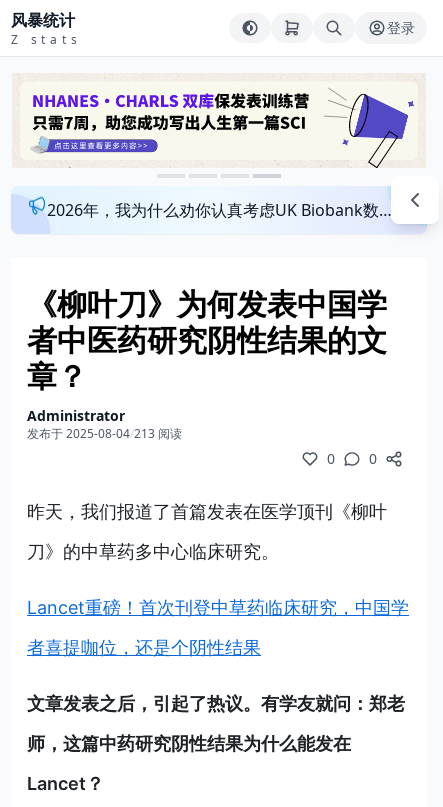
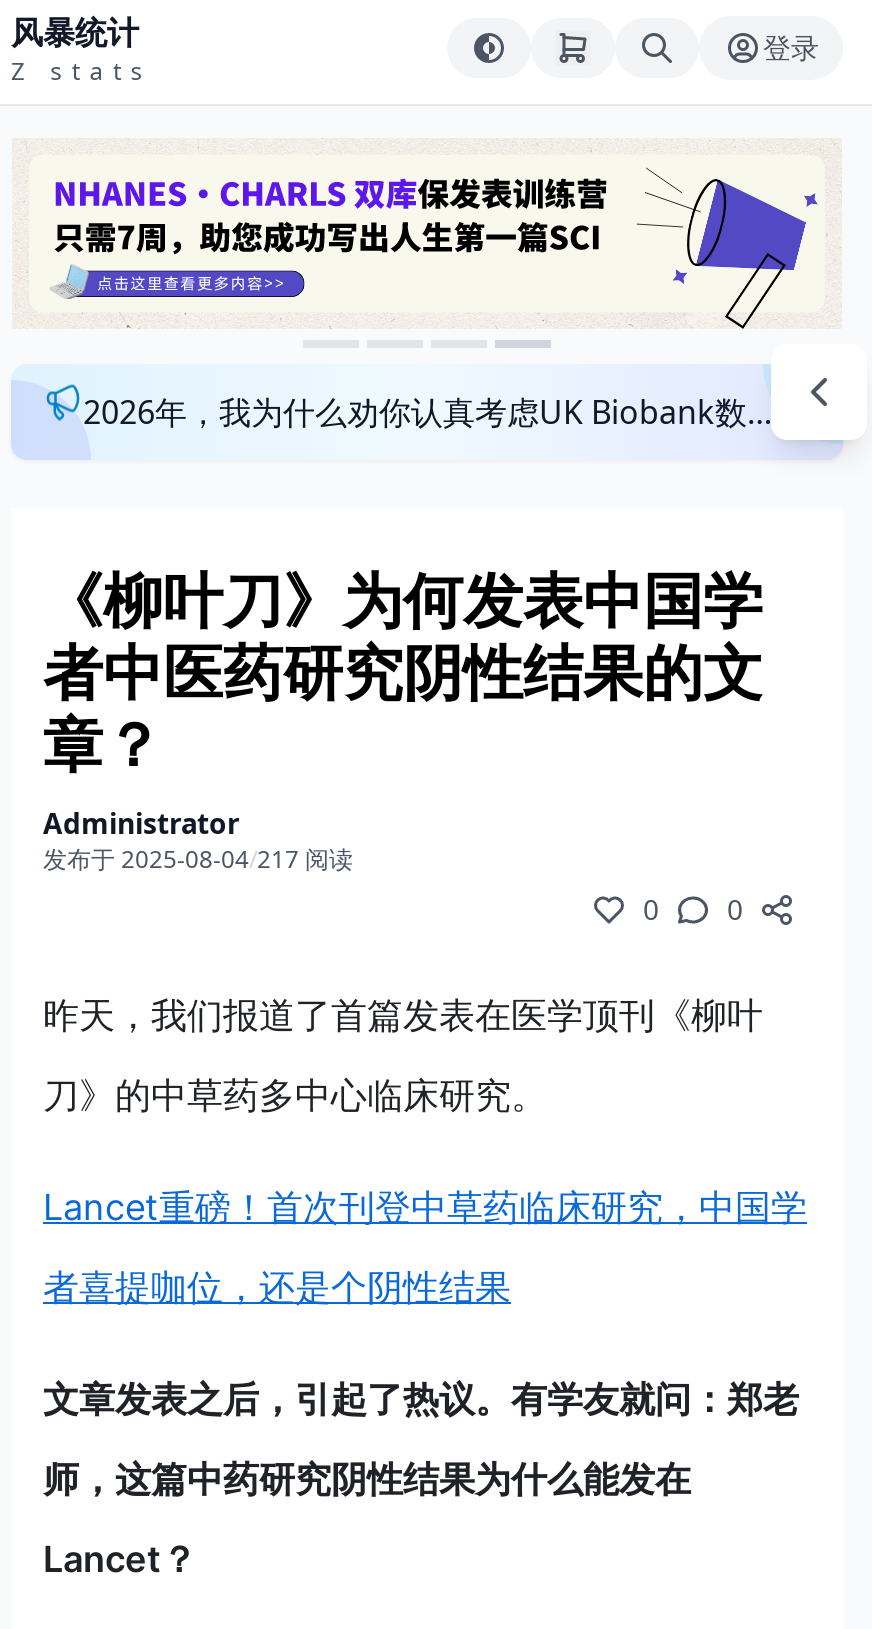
- 发布于 2025-08-04 / 213 阅读
+ 发布于 2025-08-04 / 217 阅读
